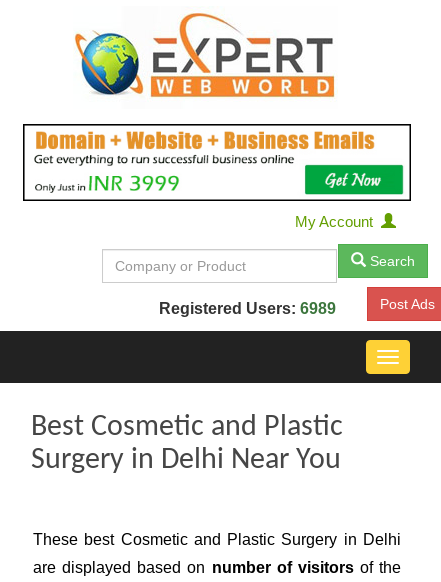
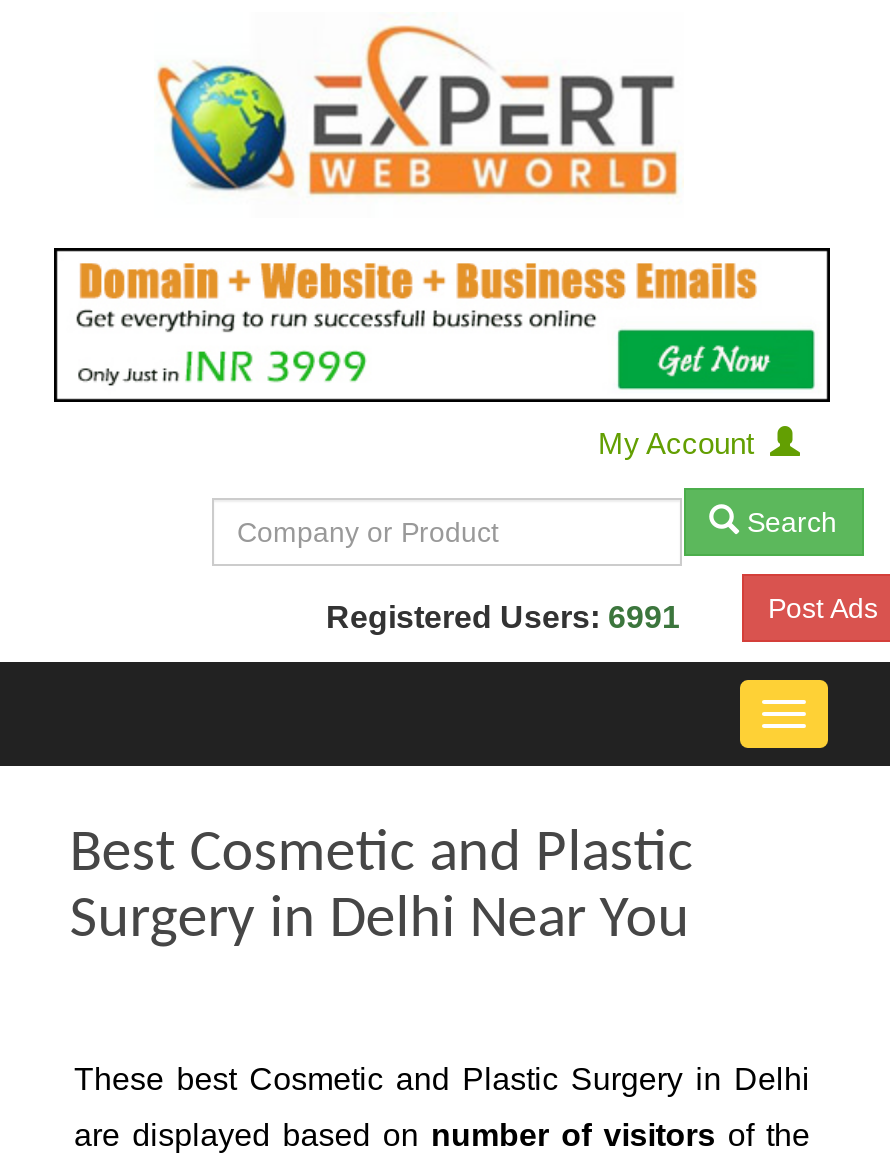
- Registered Users: 6989
+ Registered Users: 6991
